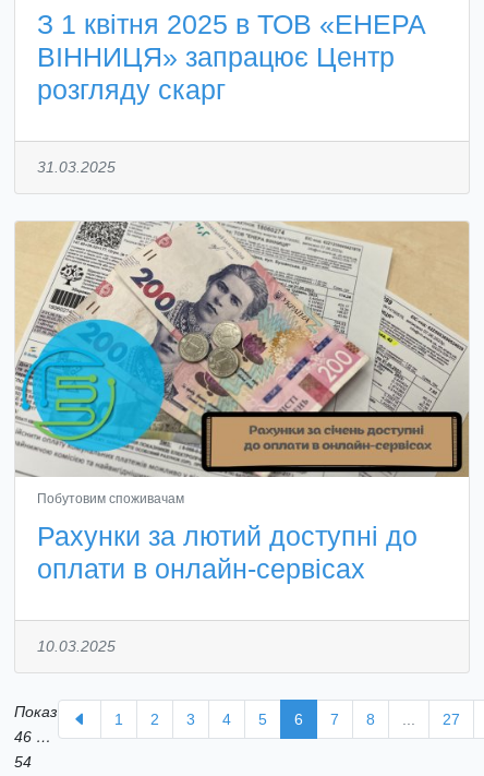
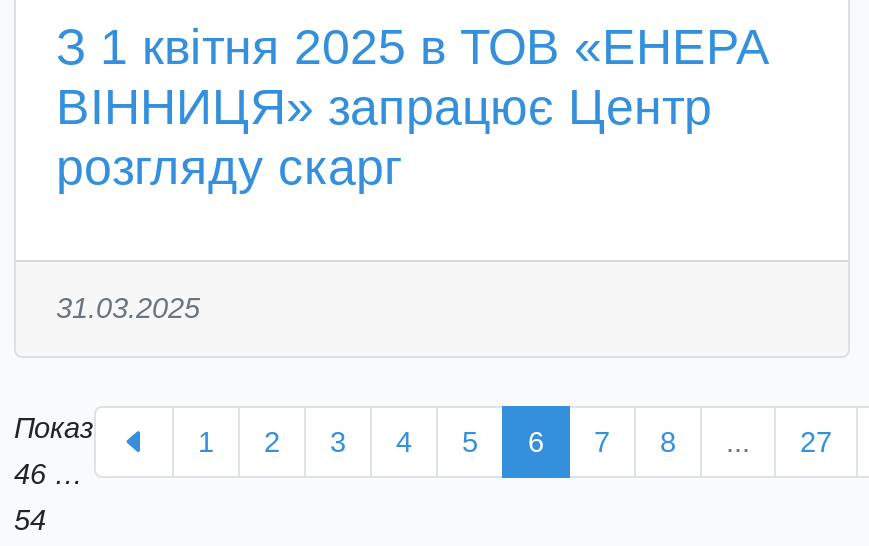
- [image]
- Побутовим споживачам
- Рахунки за лютий доступні до
- оплати в онлайн-сервісах
- 10.03.2025
